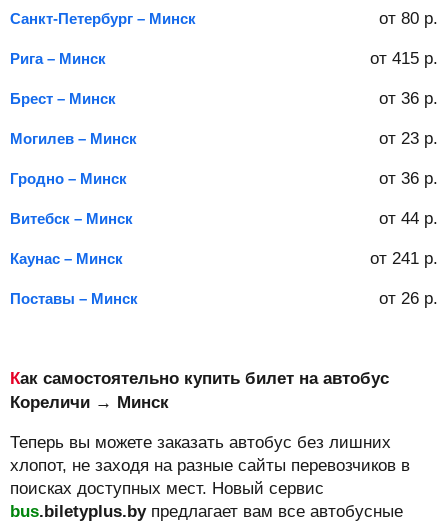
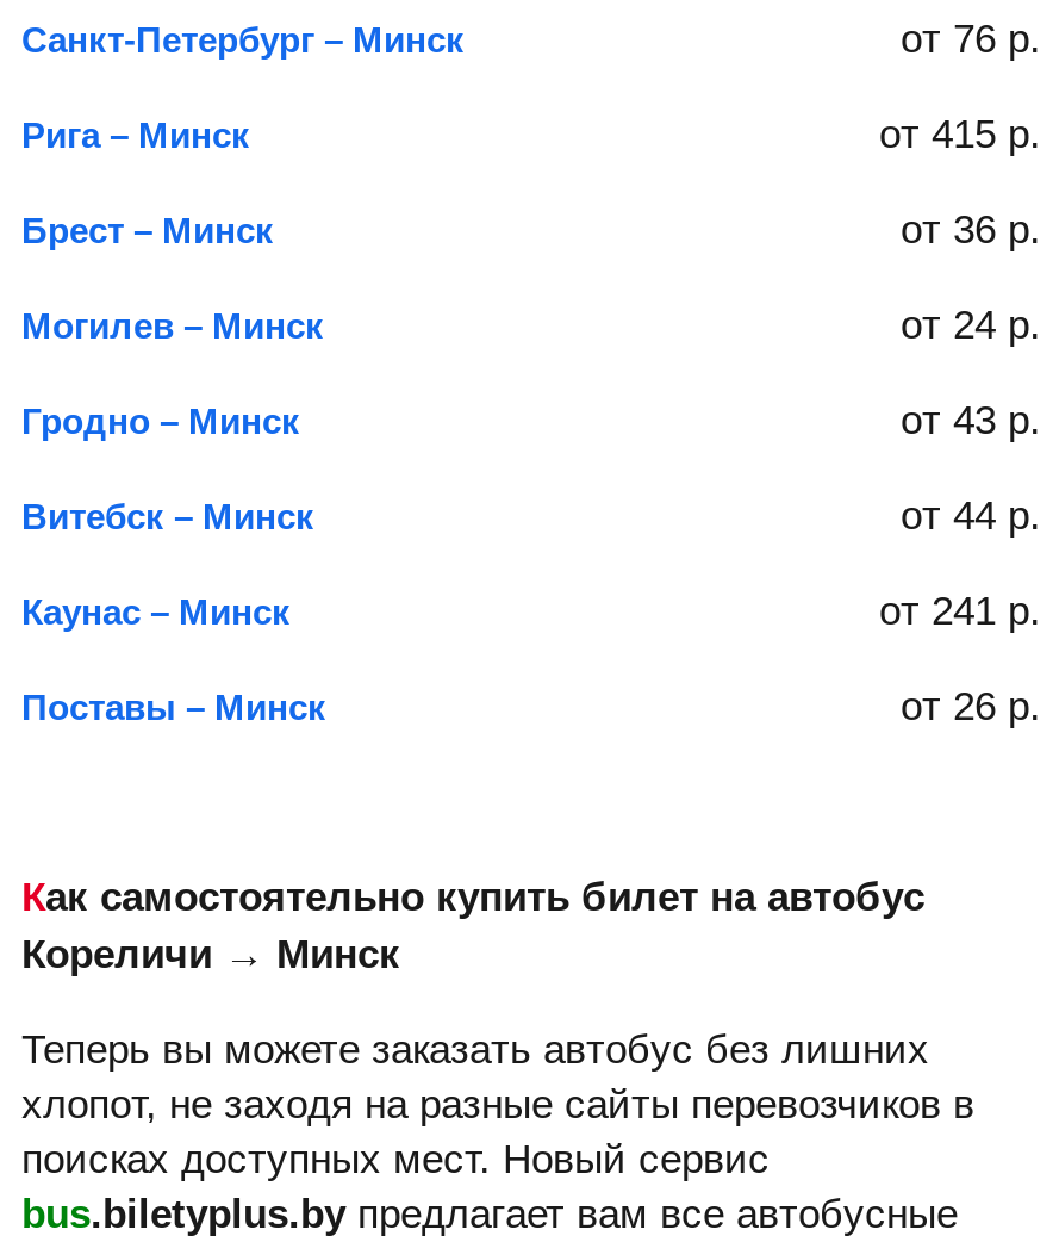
- от 80 р.
+ от 76 р.

- от 23 р.
+ от 24 р.

- от 36 р.
+ от 43 р.
